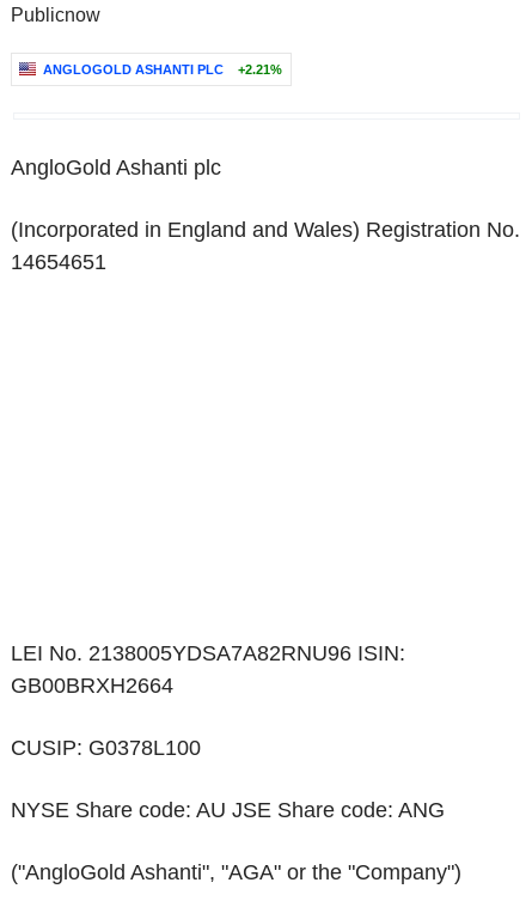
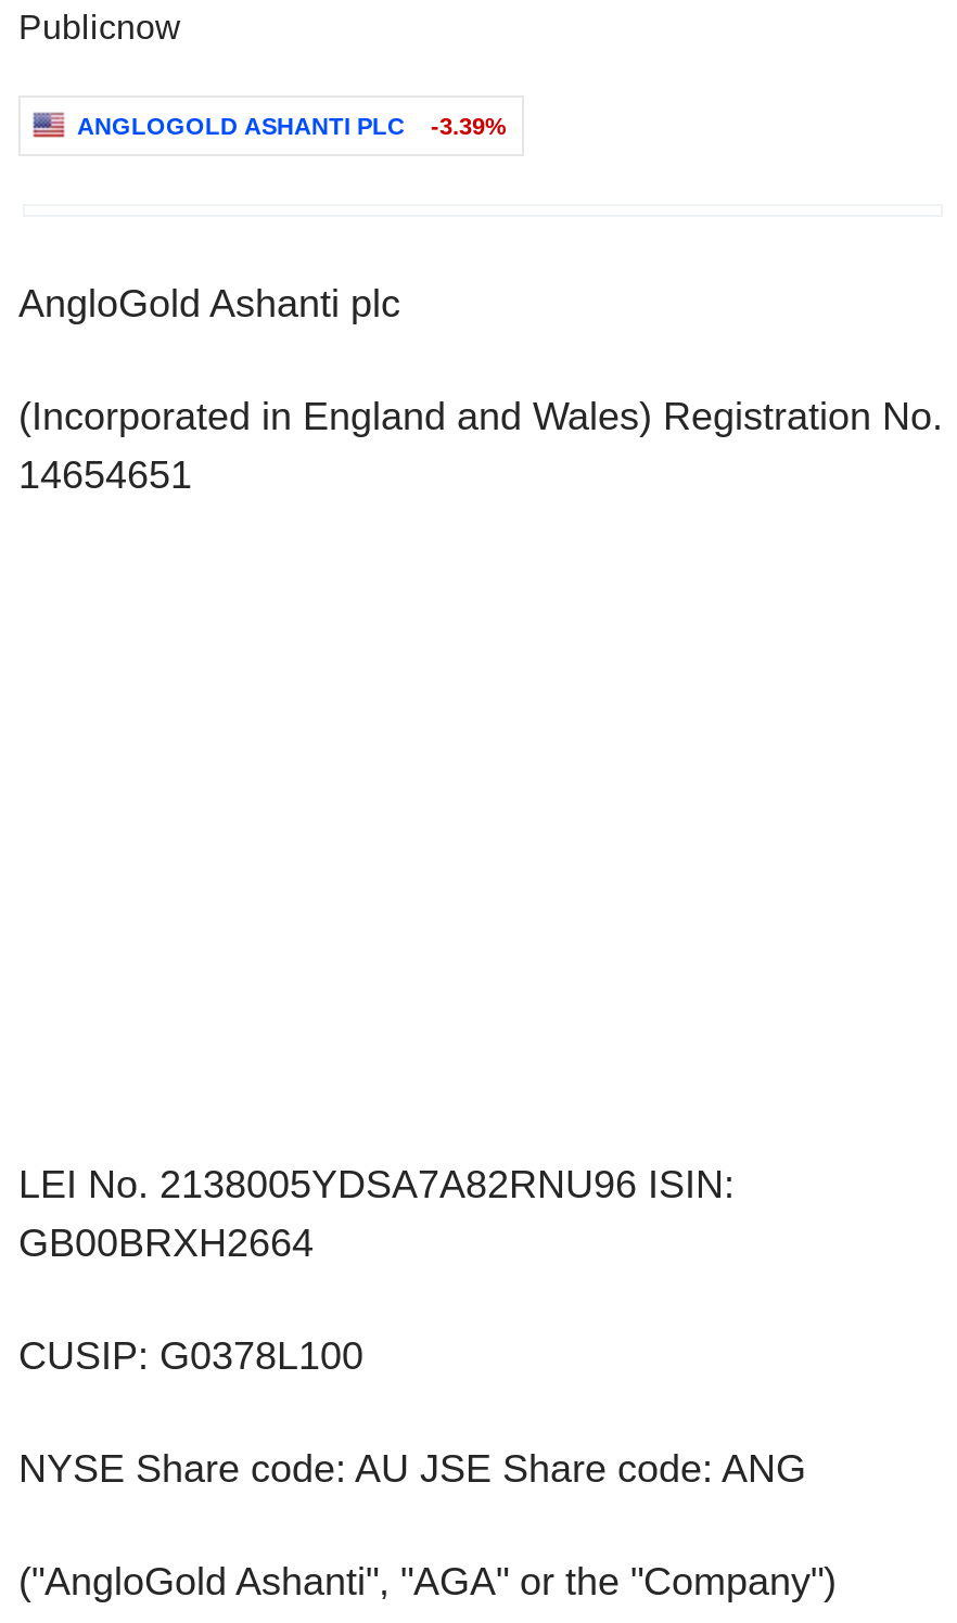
- ANGLOGOLD ASHANTI PLC +2.21%
+ ANGLOGOLD ASHANTI PLC -3.39%
